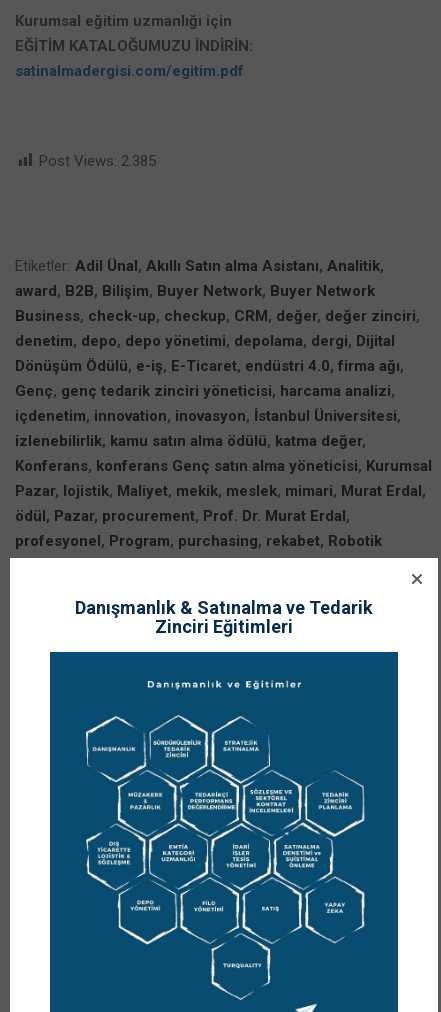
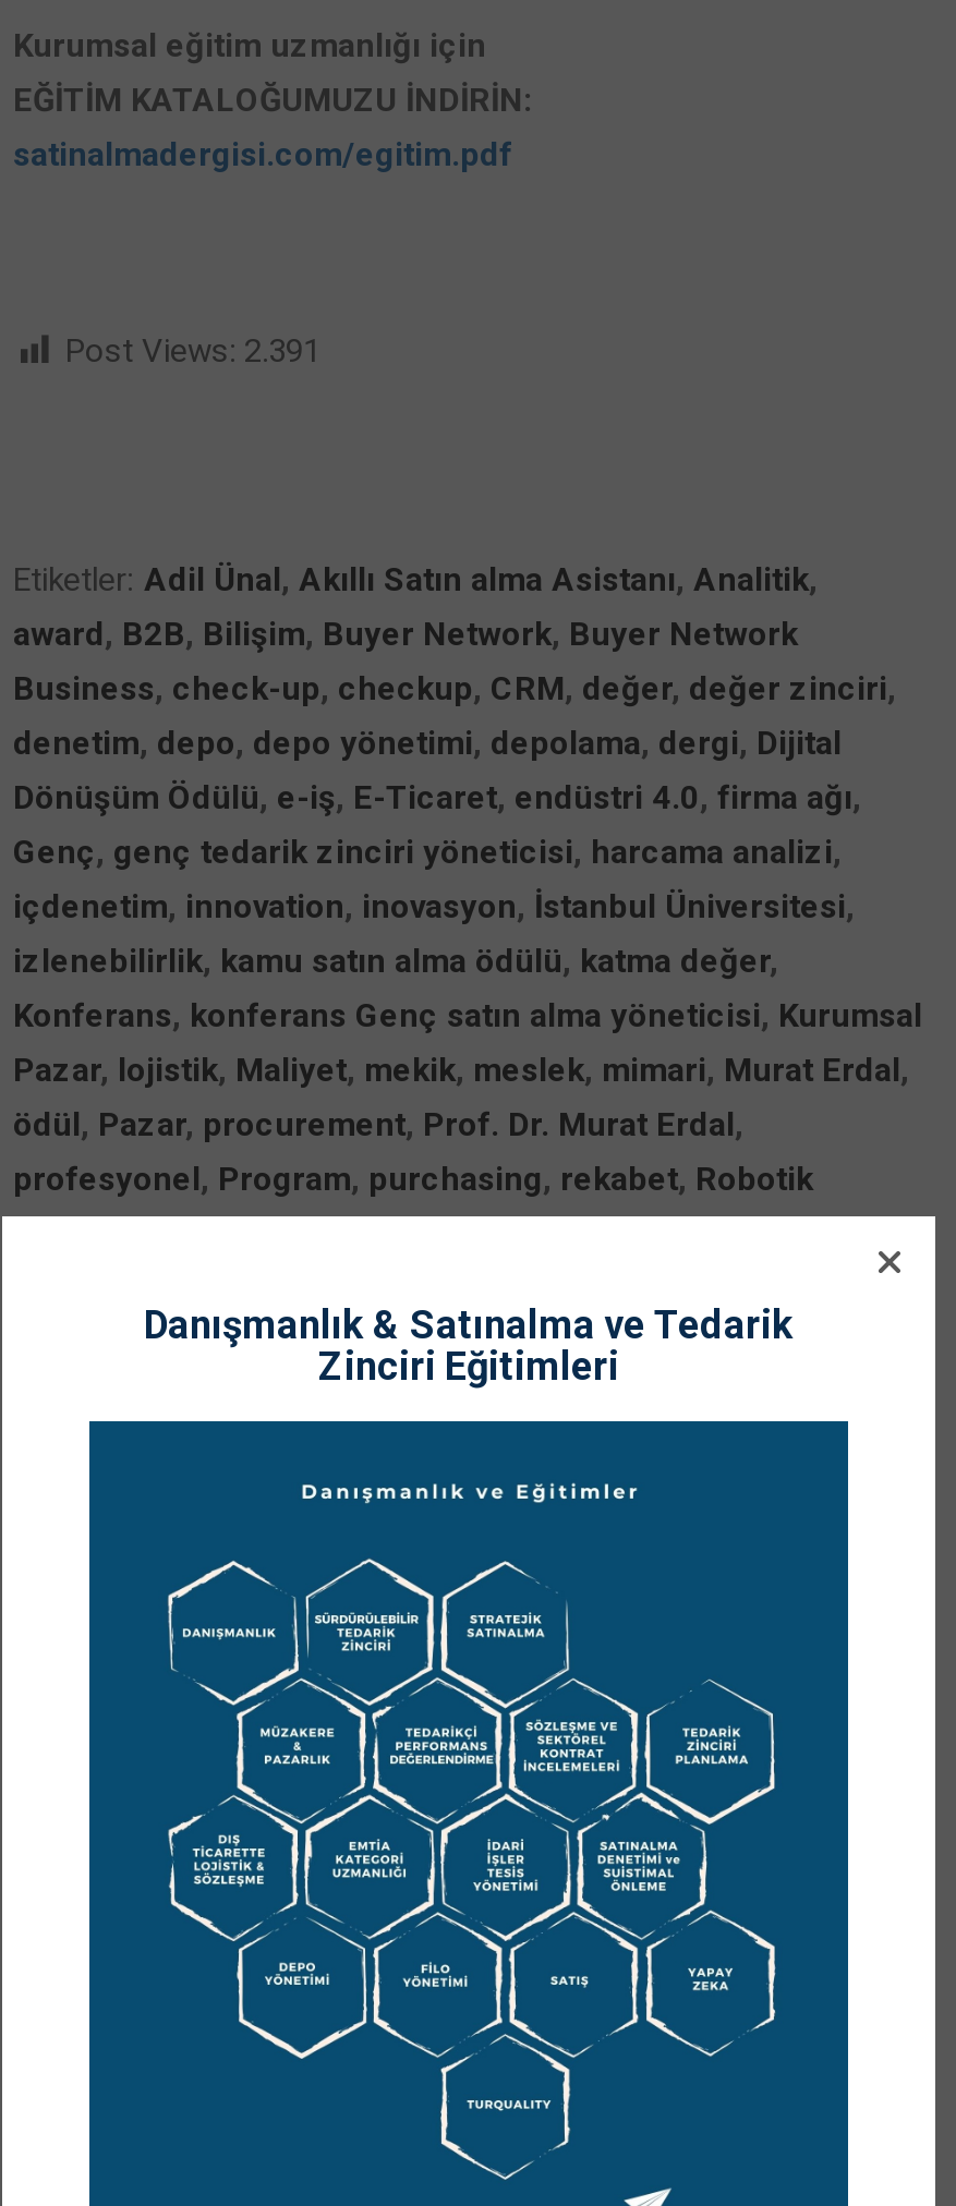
- Post Views: 2.385
+ Post Views: 2.391
